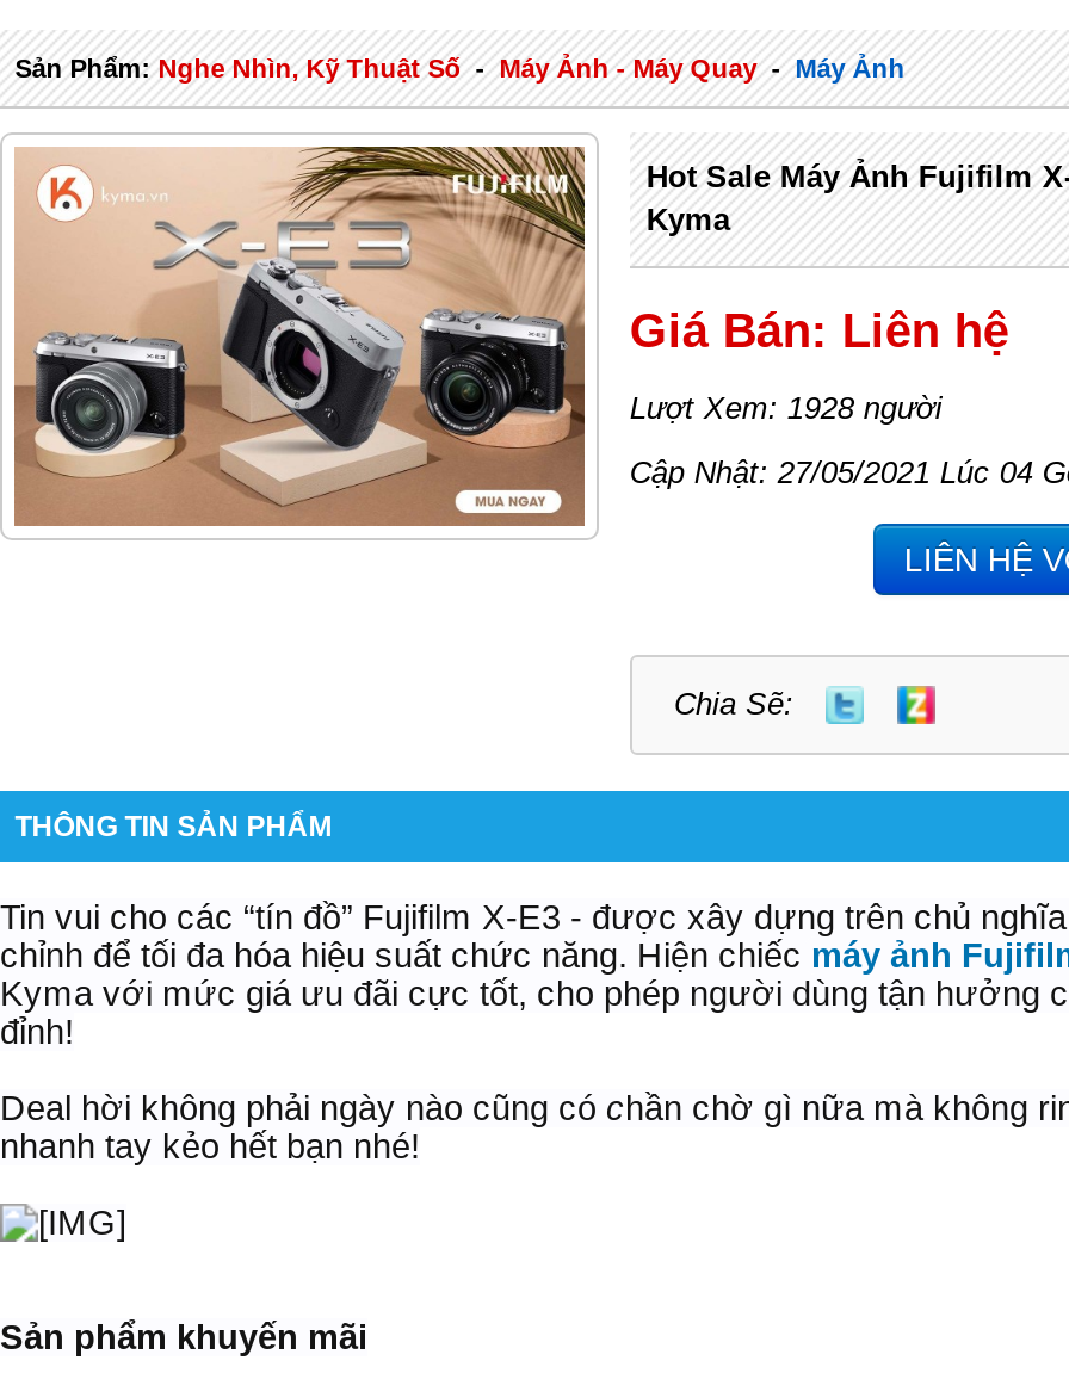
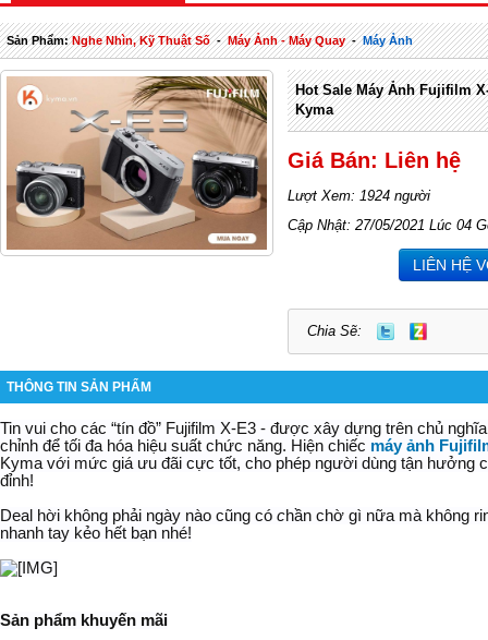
- Lượt Xem: 1928 người
+ Lượt Xem: 1924 người
